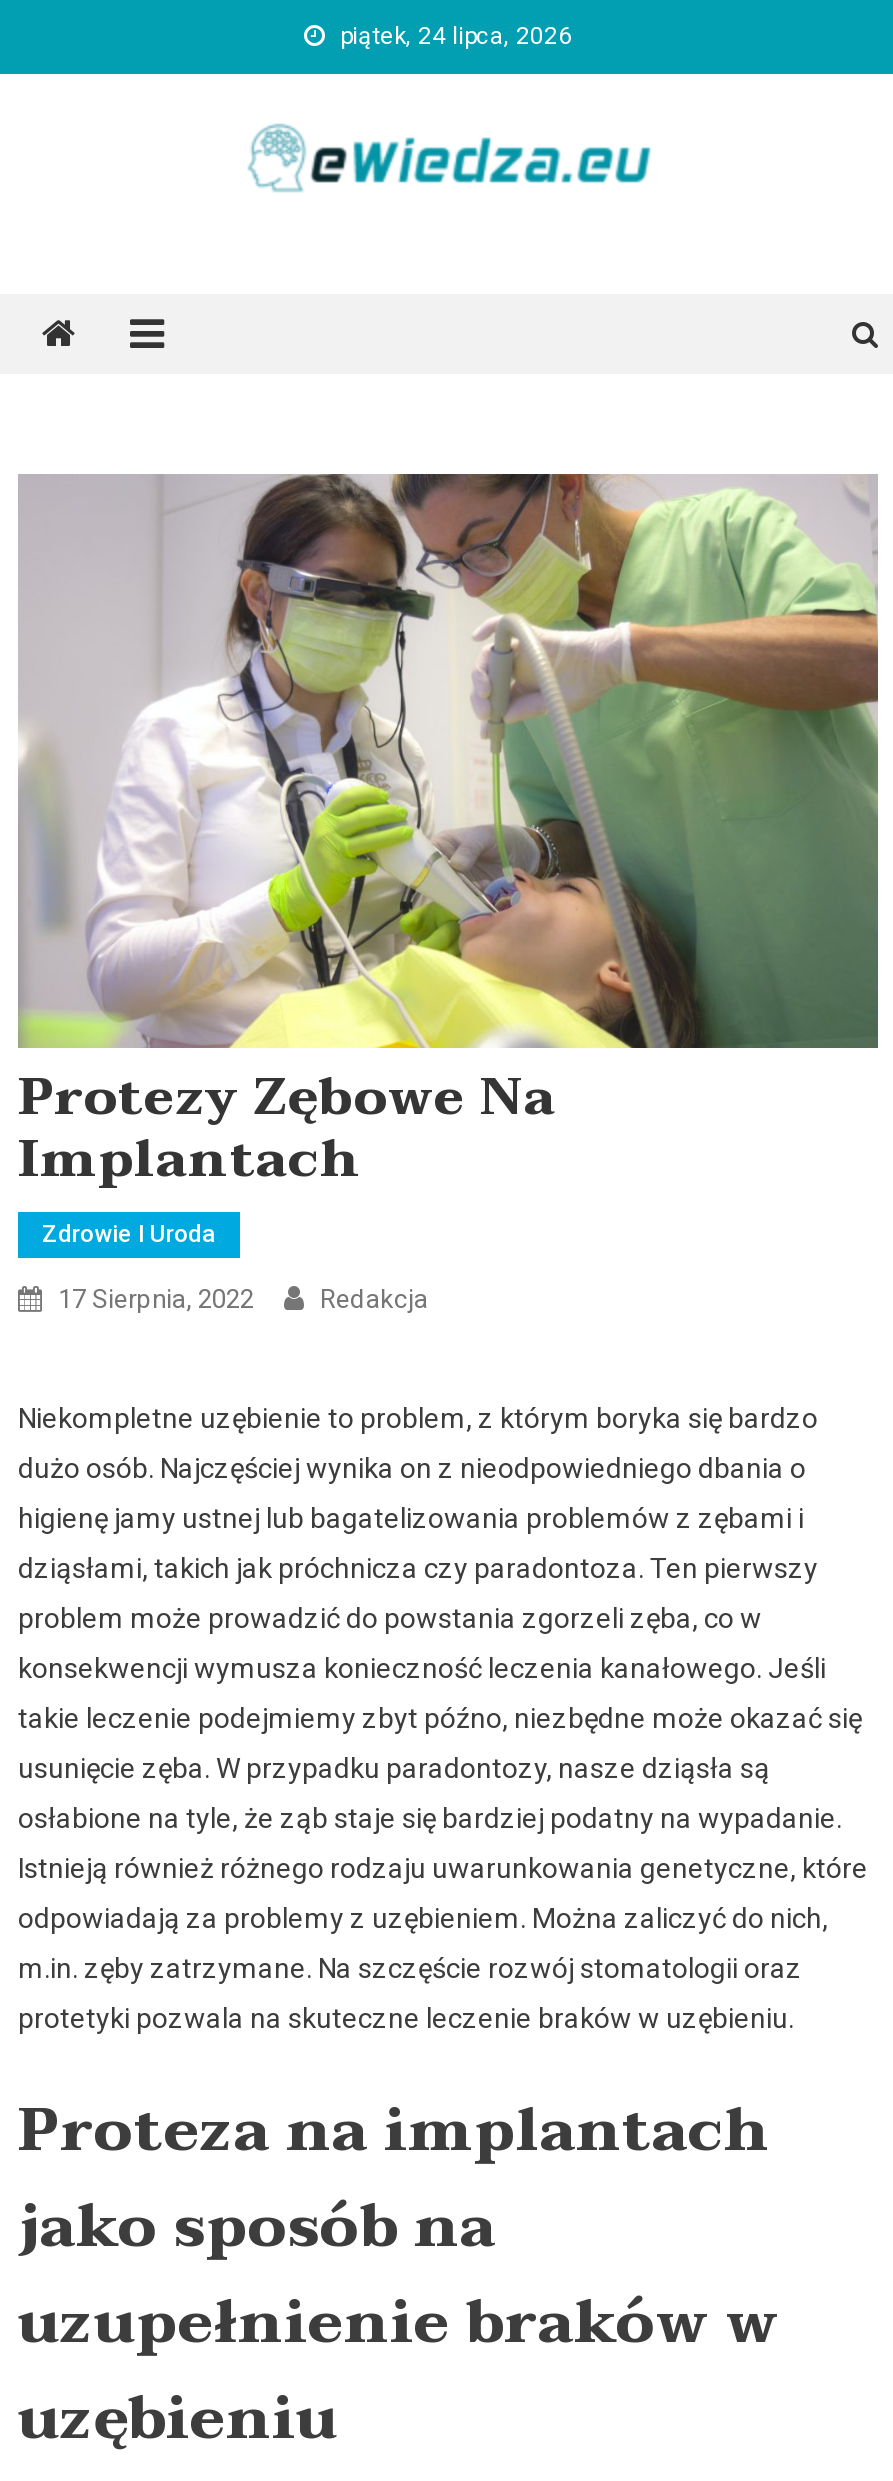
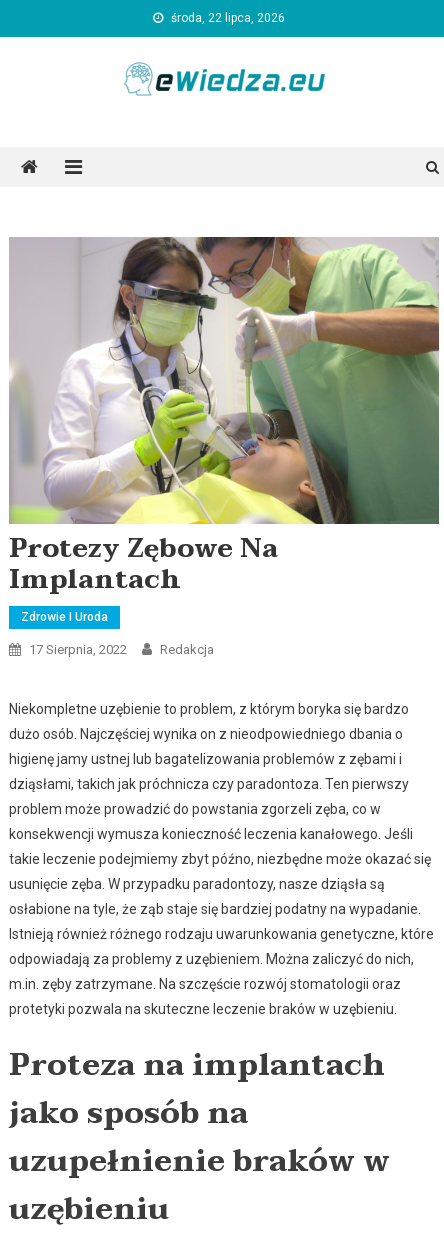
- piątek, 24 lipca, 2026
+ środa, 22 lipca, 2026
